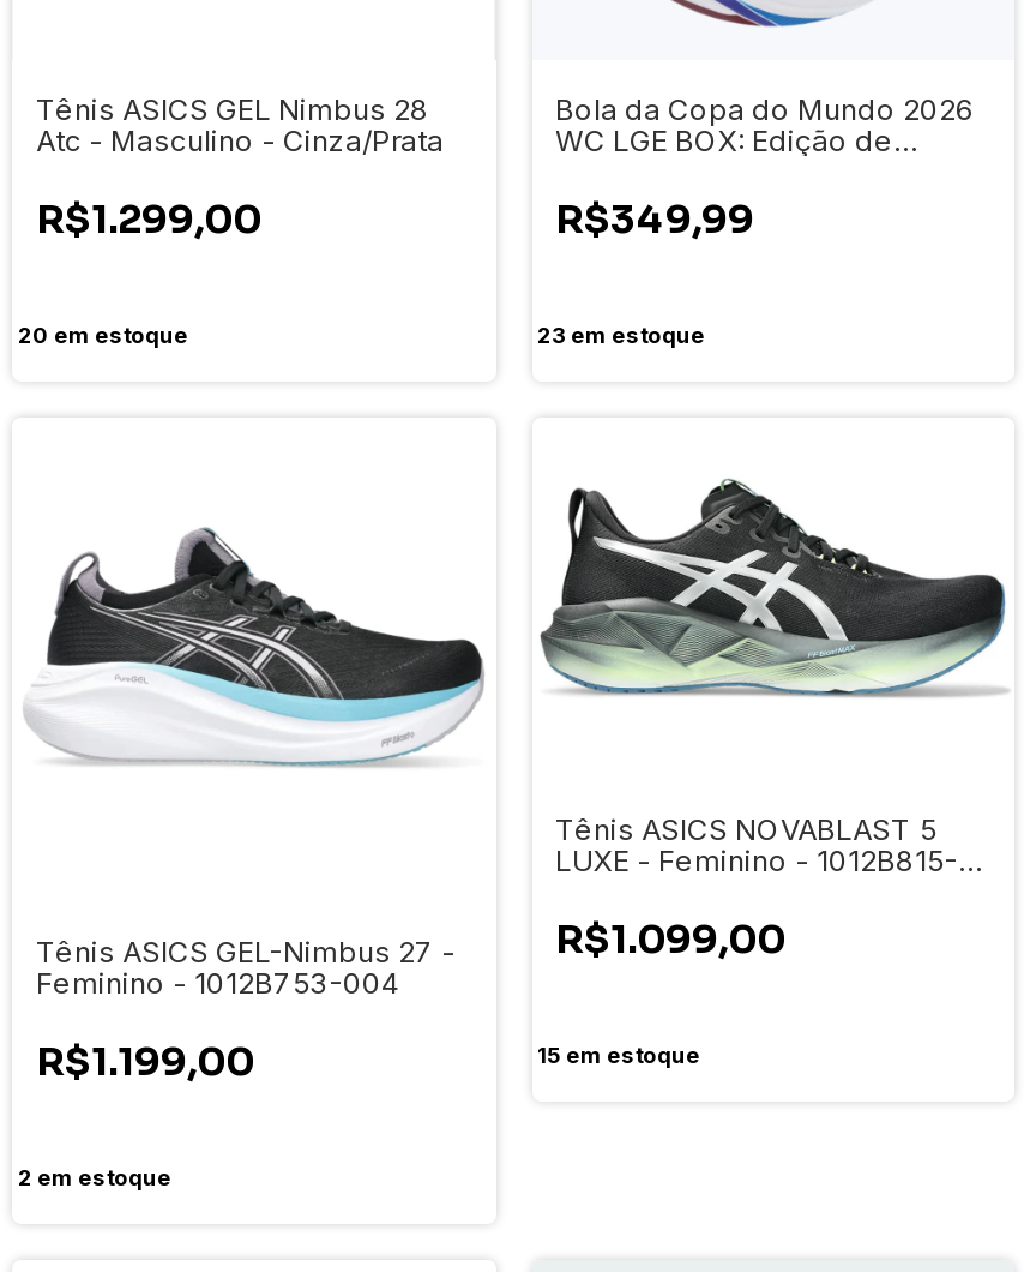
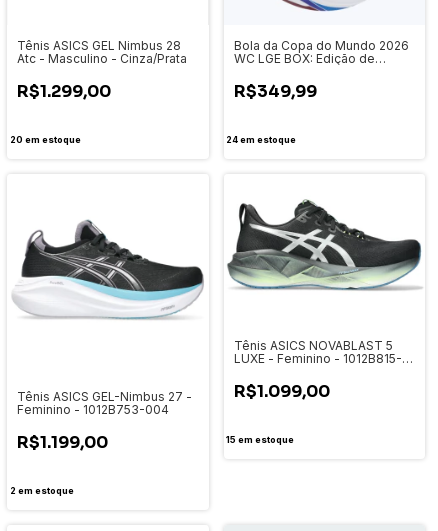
- 23 em estoque
+ 24 em estoque
